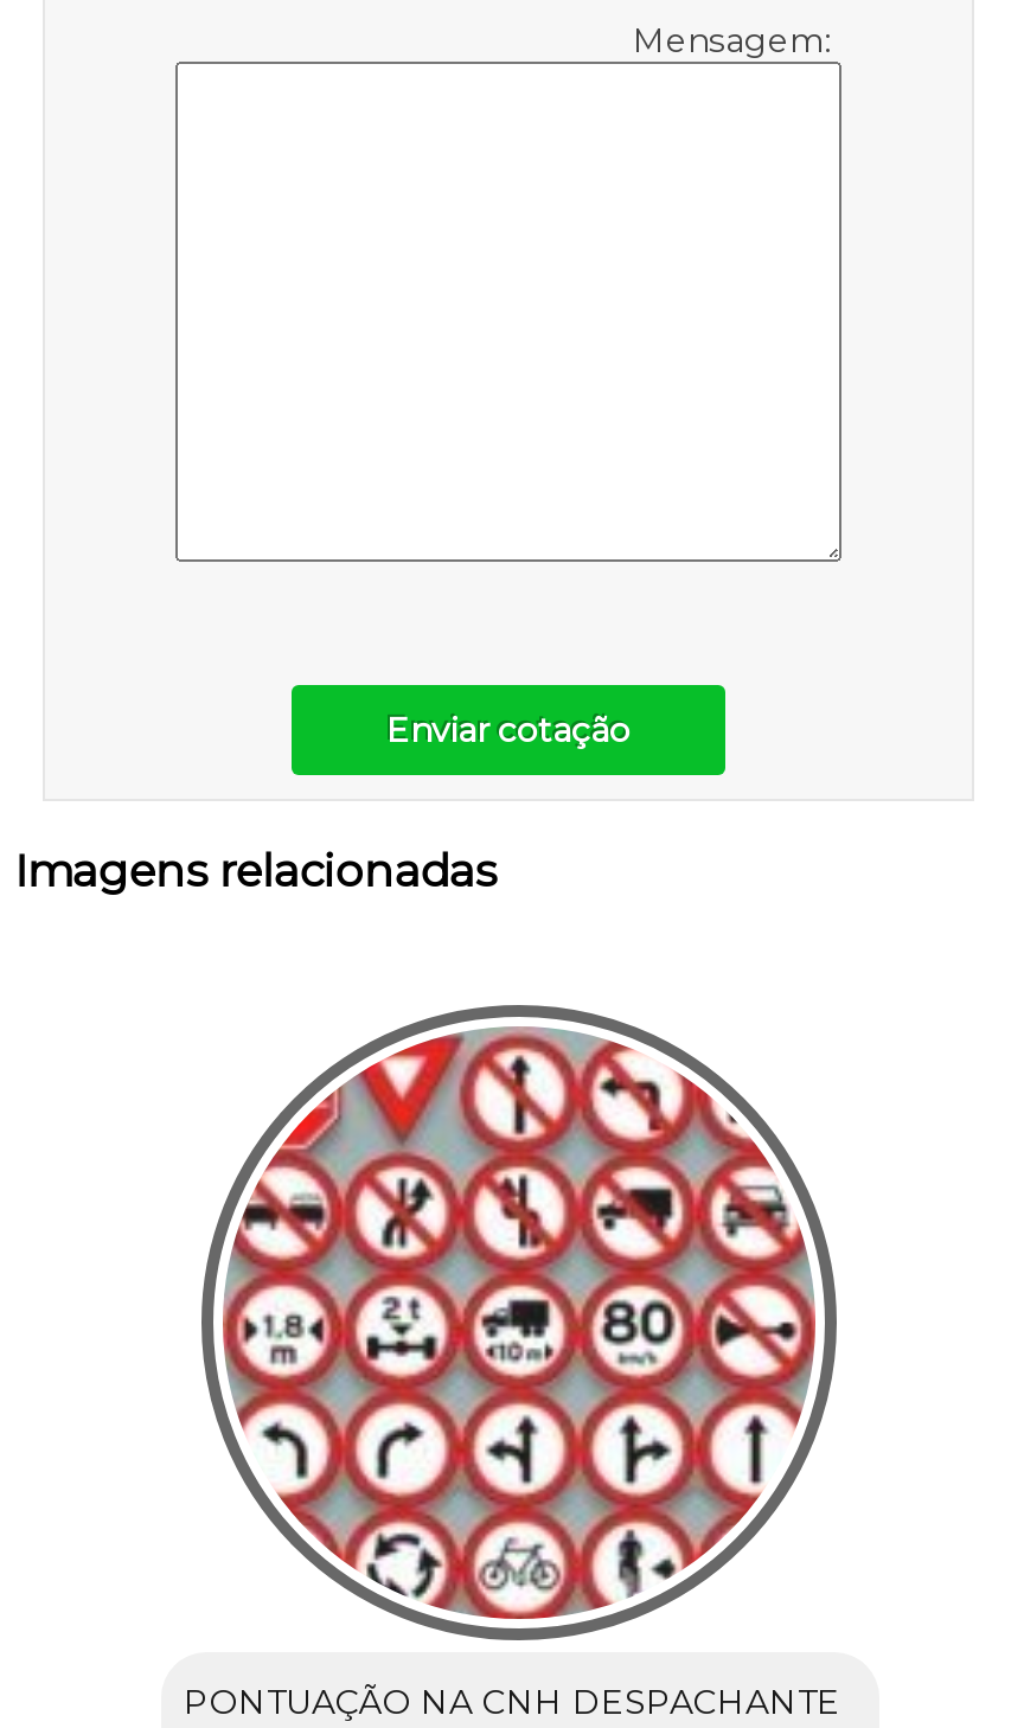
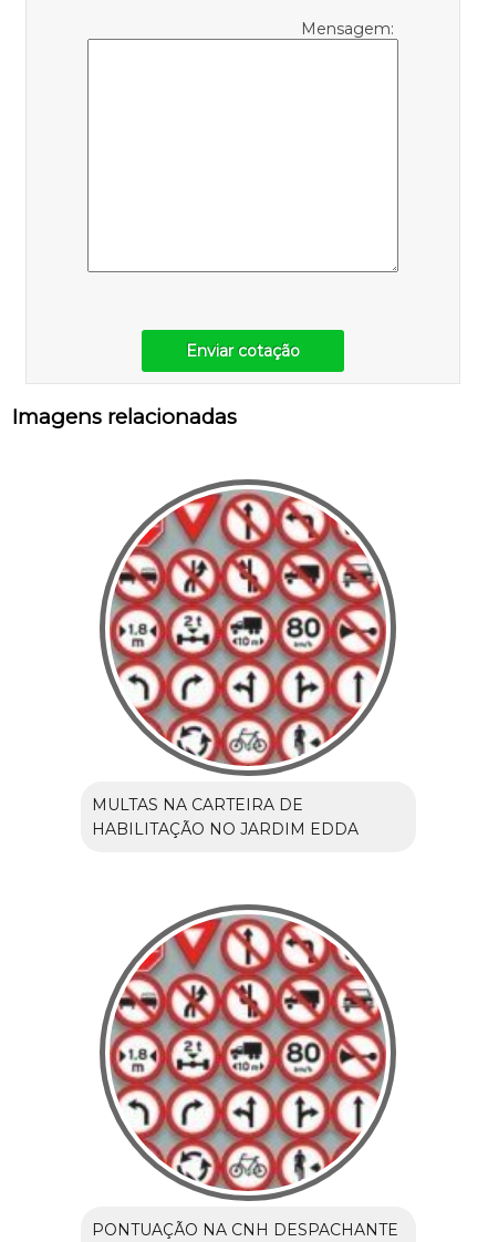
+ MULTAS NA CARTEIRA DE
+ HABILITAÇÃO NO JARDIM EDDA
